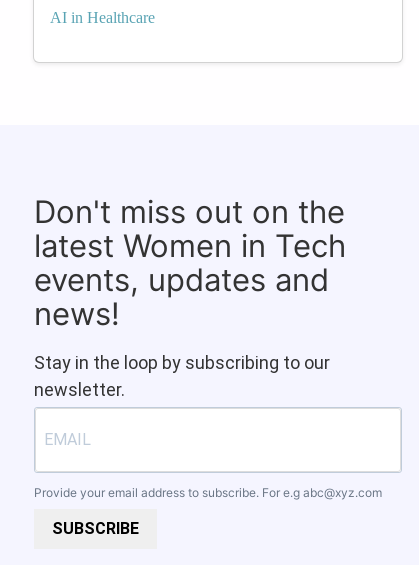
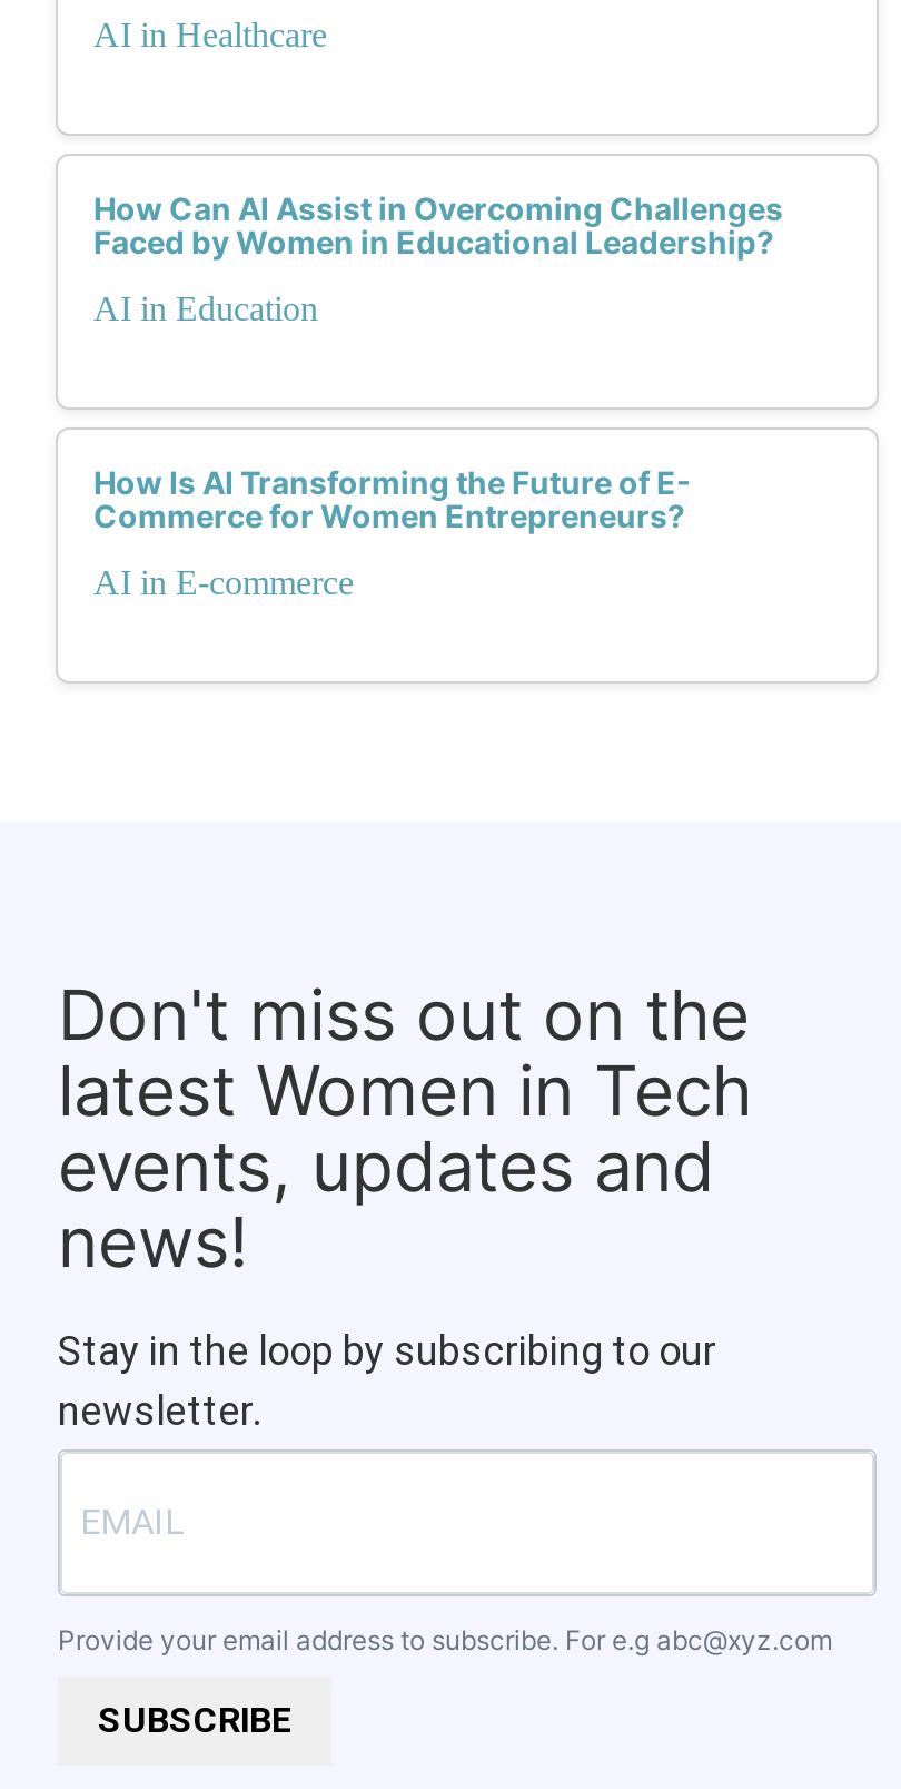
+ How Can AI Assist in Overcoming Challenges
+ Faced by Women in Educational Leadership?
+ AI in Education

+ How Is AI Transforming the Future of E-
+ Commerce for Women Entrepreneurs?
+ AI in E-commerce
